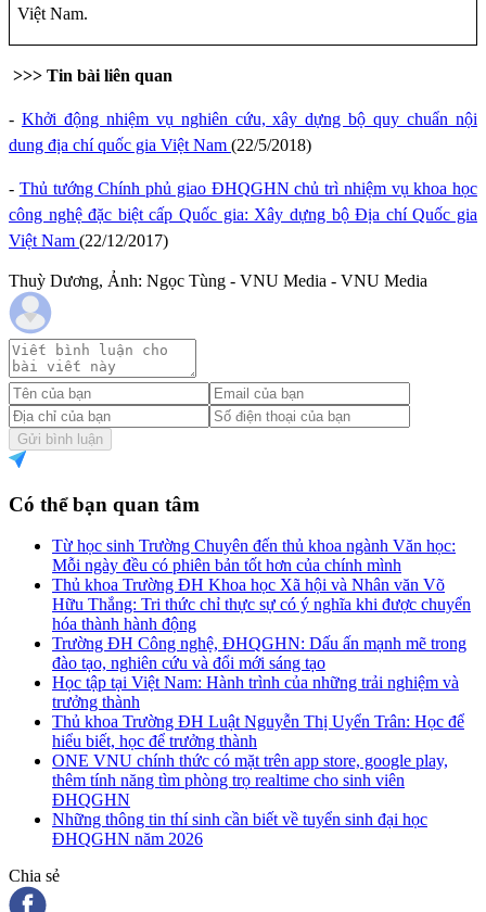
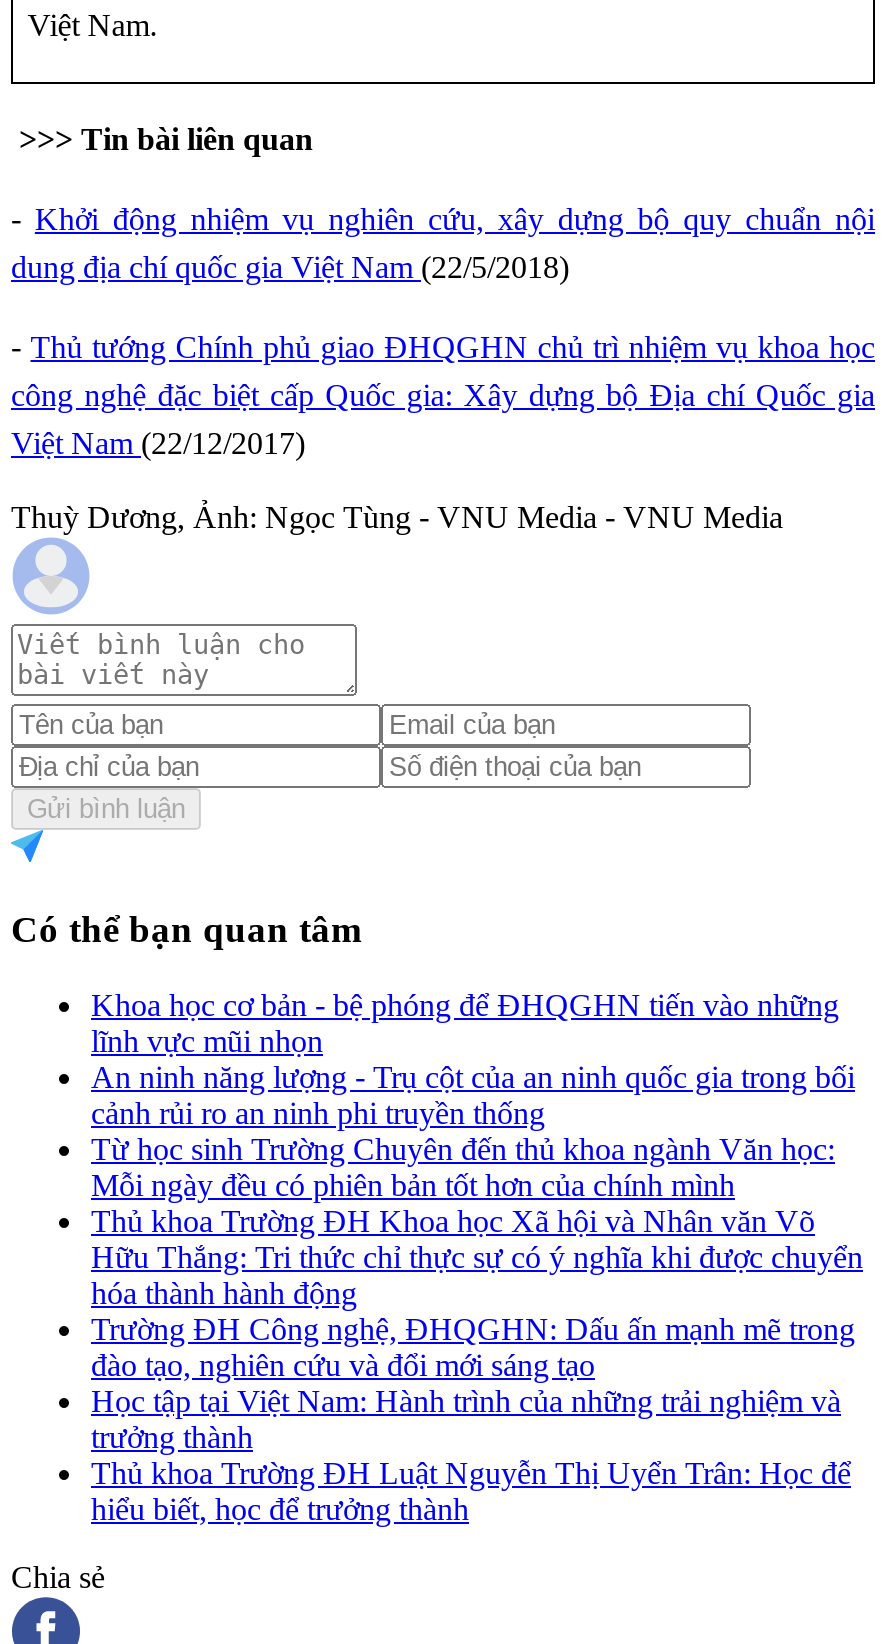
+ Khoa học cơ bản - bệ phóng để ĐHQGHN tiến vào những
+ lĩnh vực mũi nhọn
+ An ninh năng lượng - Trụ cột của an ninh quốc gia trong bối
+ cảnh rủi ro an ninh phi truyền thống

moved down: Từ học sinh Trường Chuyên đến thủ khoa ngành Văn học: | Mỗi ngày đều có phiên bản tốt hơn của chính mình | Thủ khoa Trường ĐH Khoa học Xã hội và Nhân văn Võ | ... | Thủ khoa Trường ĐH Luật Nguyễn Thị Uyển Trân: Học để | hiểu biết, học để trưởng thành

- ONE VNU chính thức có mặt trên app store, google play,
- thêm tính năng tìm phòng trọ realtime cho sinh viên
- ĐHQGHN
- Những thông tin thí sinh cần biết về tuyển sinh đại học
- ĐHQGHN năm 2026
